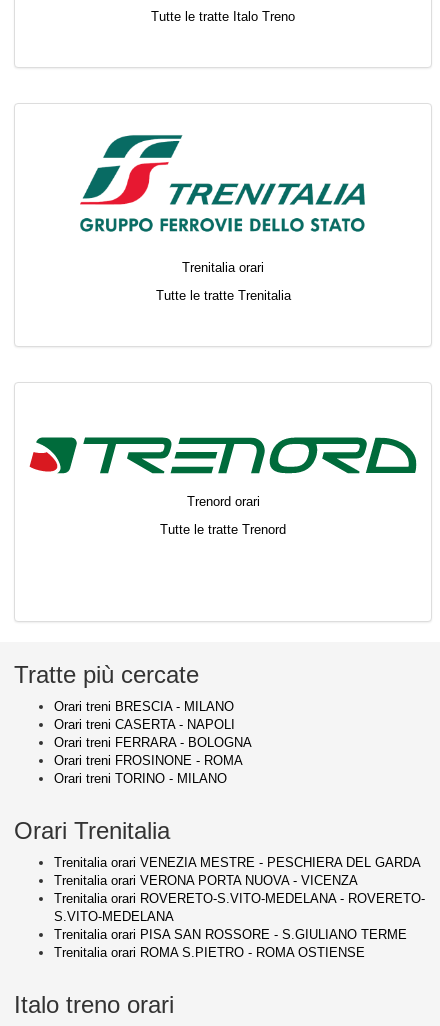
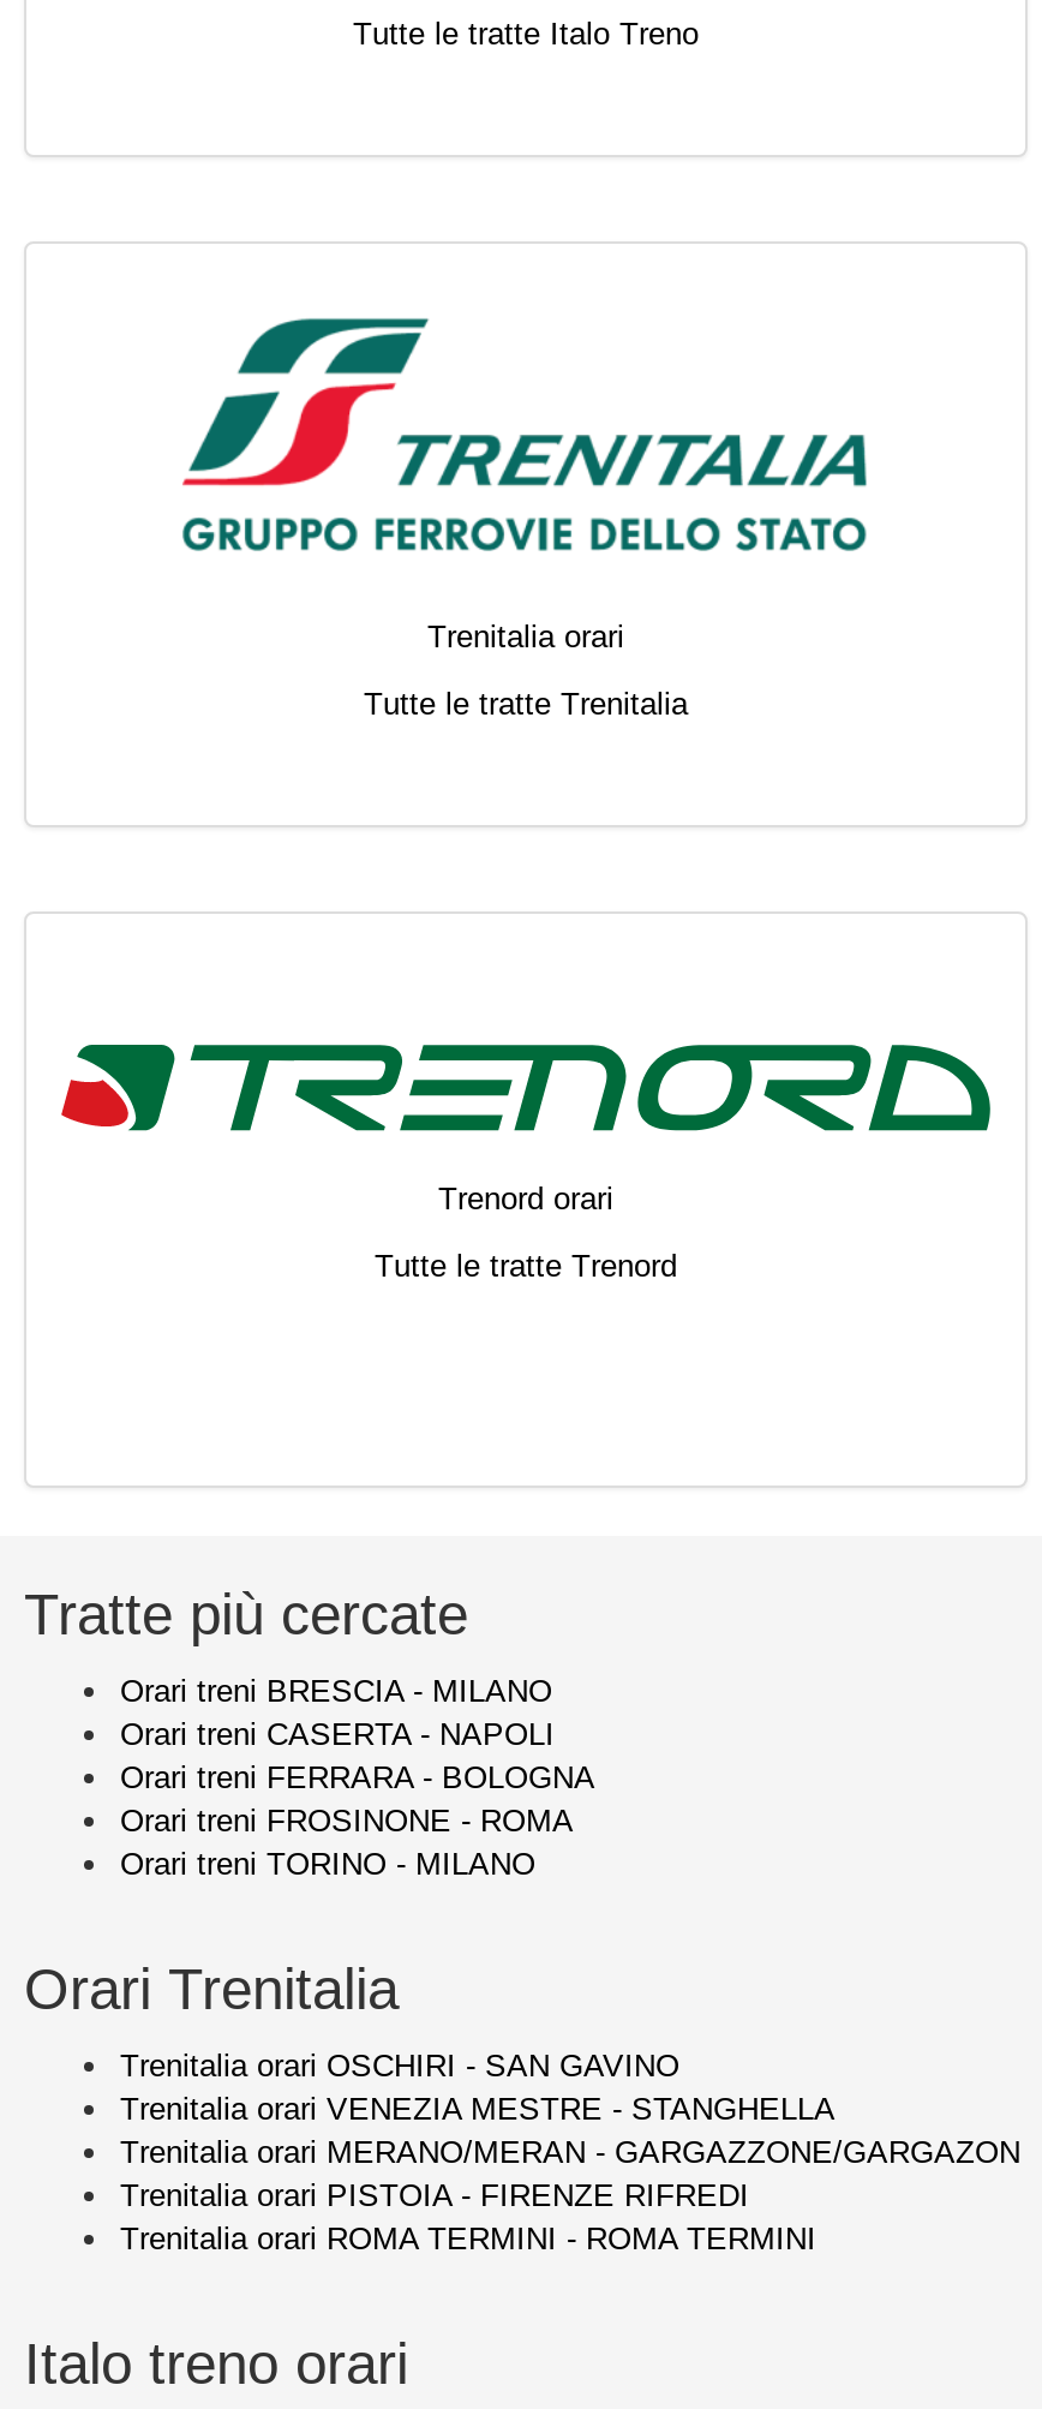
- Trenitalia orari VENEZIA MESTRE - PESCHIERA DEL GARDA
- Trenitalia orari VERONA PORTA NUOVA - VICENZA
- Trenitalia orari ROVERETO-S.VITO-MEDELANA - ROVERETO-
- S.VITO-MEDELANA
- Trenitalia orari PISA SAN ROSSORE - S.GIULIANO TERME
- Trenitalia orari ROMA S.PIETRO - ROMA OSTIENSE
+ Trenitalia orari OSCHIRI - SAN GAVINO
+ Trenitalia orari VENEZIA MESTRE - STANGHELLA
+ Trenitalia orari MERANO/MERAN - GARGAZZONE/GARGAZON
+ Trenitalia orari PISTOIA - FIRENZE RIFREDI
+ Trenitalia orari ROMA TERMINI - ROMA TERMINI
